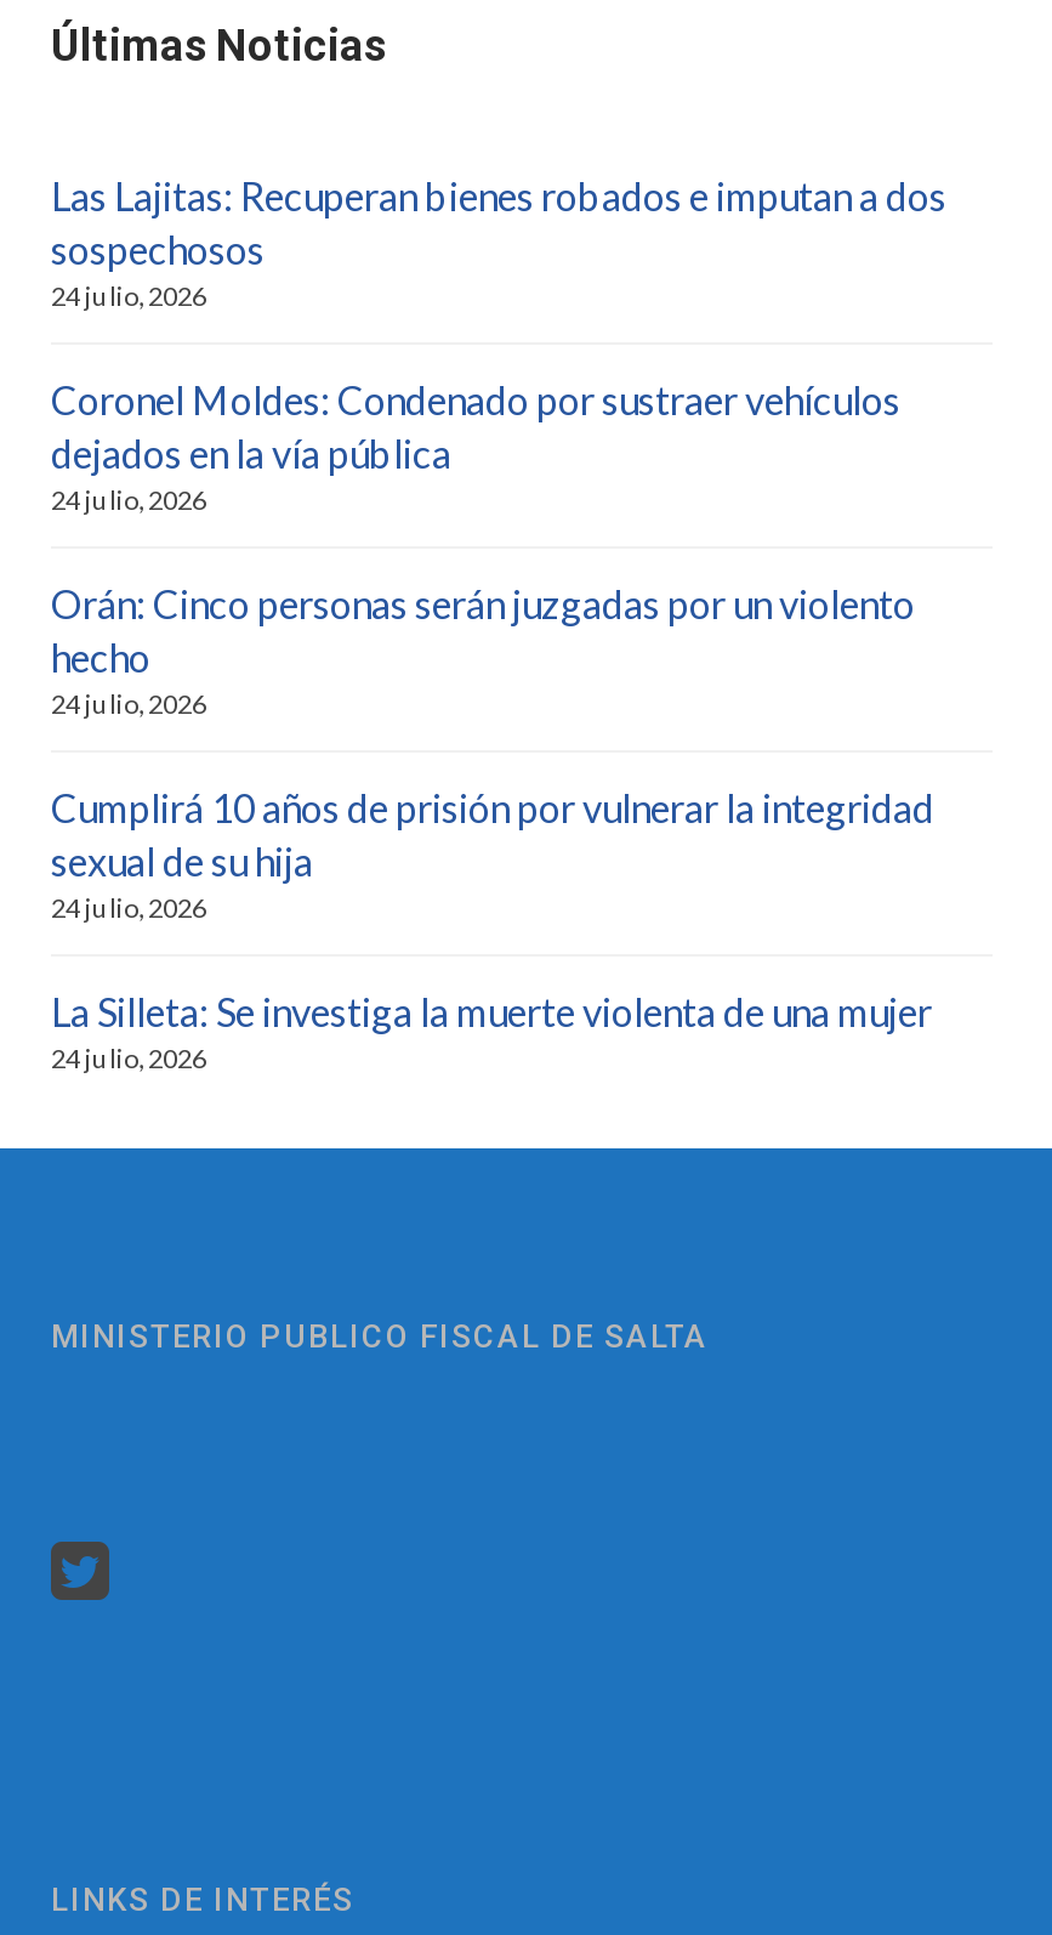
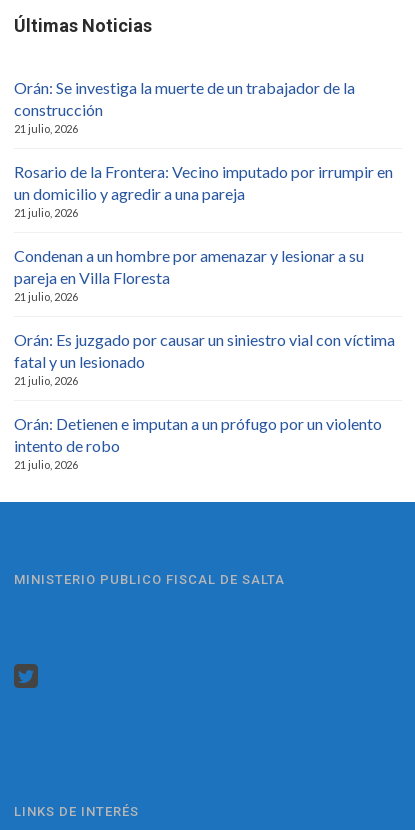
- Las Lajitas: Recuperan bienes robados e imputan a dos
- sospechosos
- 24 julio, 2026
+ Orán: Se investiga la muerte de un trabajador de la
+ construcción
+ 21 julio, 2026

- Coronel Moldes: Condenado por sustraer vehículos
- dejados en la vía pública
- 24 julio, 2026
+ Rosario de la Frontera: Vecino imputado por irrumpir en
+ un domicilio y agredir a una pareja
+ 21 julio, 2026

- Orán: Cinco personas serán juzgadas por un violento
- hecho
- 24 julio, 2026
+ Condenan a un hombre por amenazar y lesionar a su
+ pareja en Villa Floresta
+ 21 julio, 2026

- Cumplirá 10 años de prisión por vulnerar la integridad
- sexual de su hija
- 24 julio, 2026
+ Orán: Es juzgado por causar un siniestro vial con víctima
+ fatal y un lesionado
+ 21 julio, 2026

- La Silleta: Se investiga la muerte violenta de una mujer
- 24 julio, 2026
+ Orán: Detienen e imputan a un prófugo por un violento
+ intento de robo
+ 21 julio, 2026
